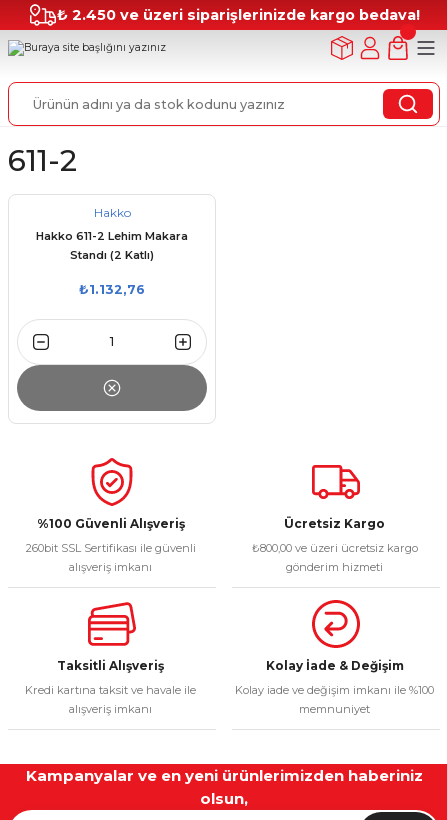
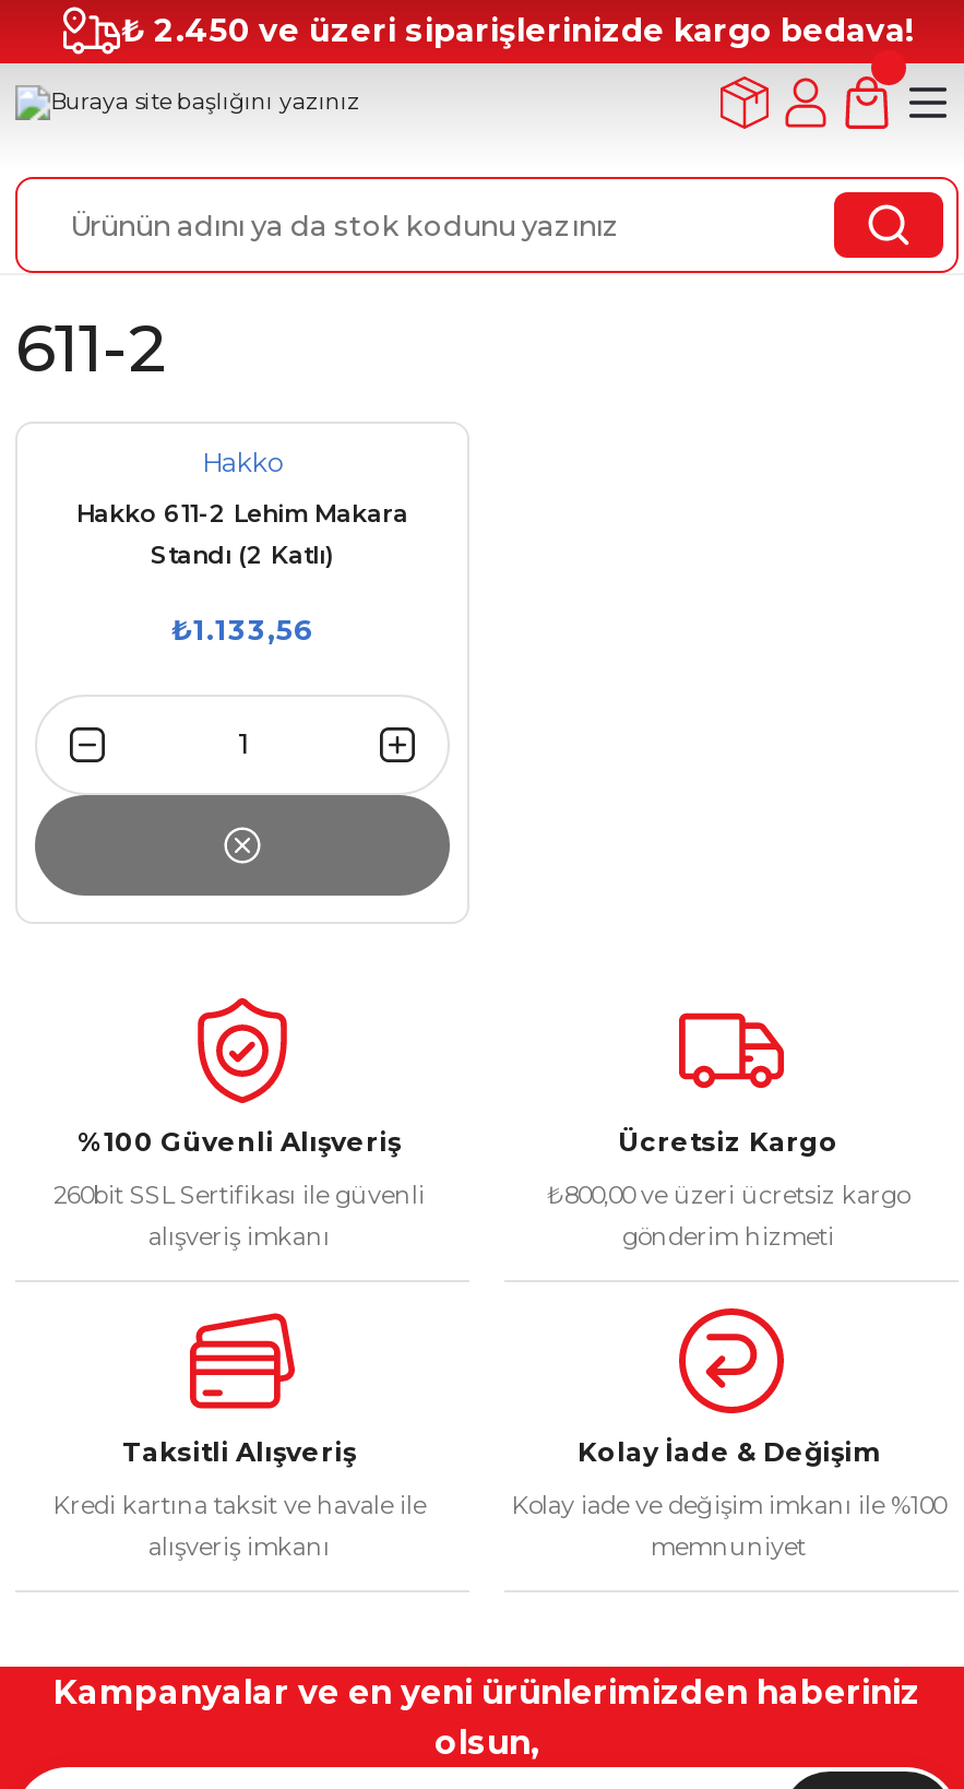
- ₺1.132,76
+ ₺1.133,56
